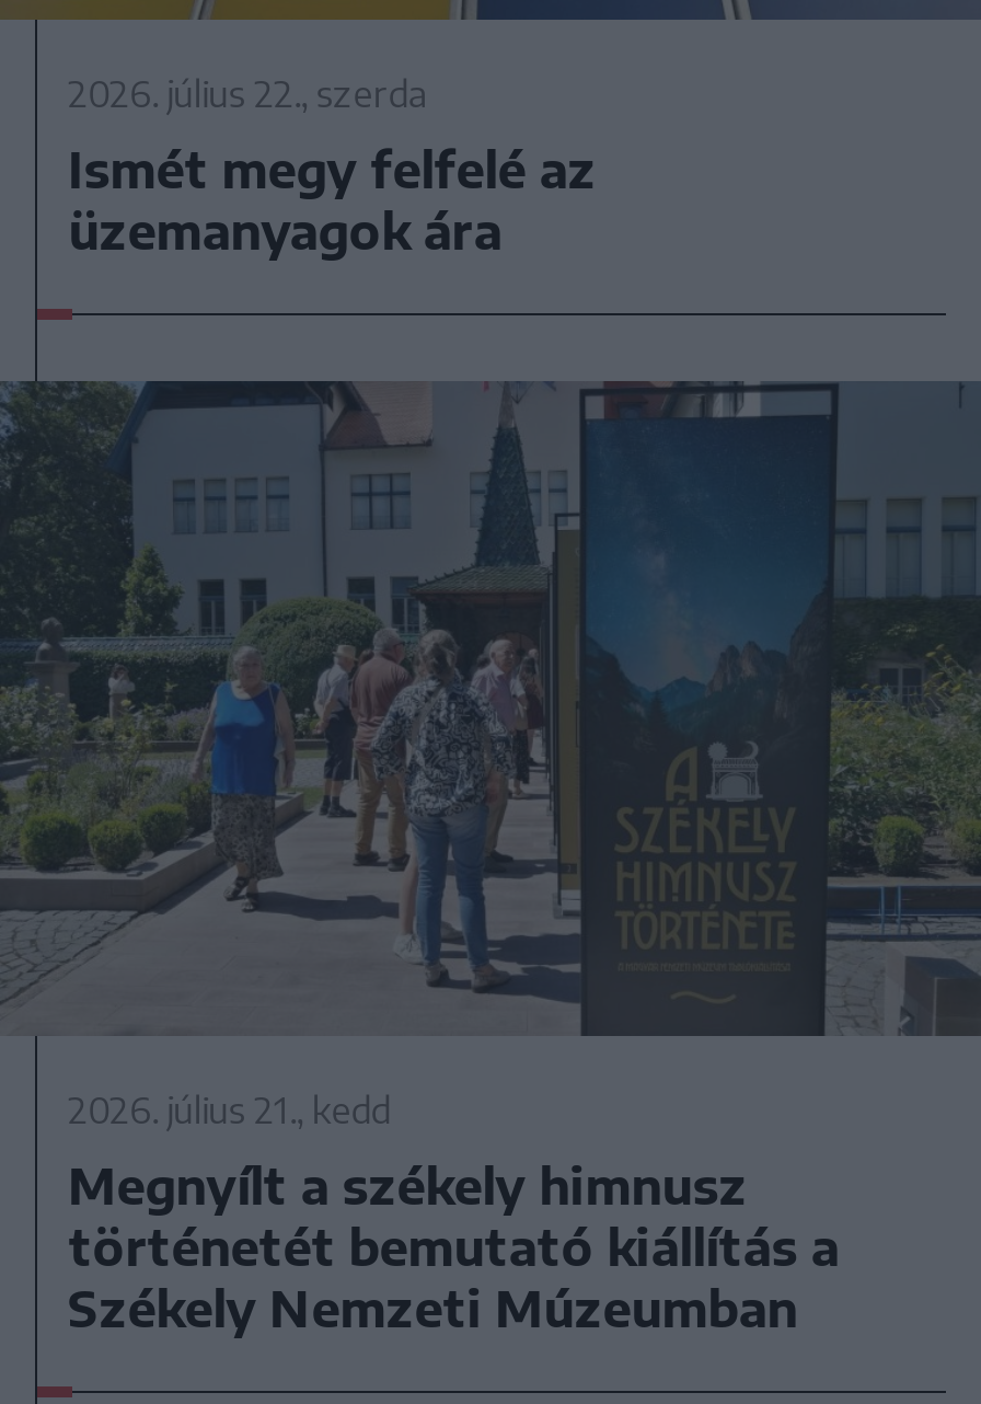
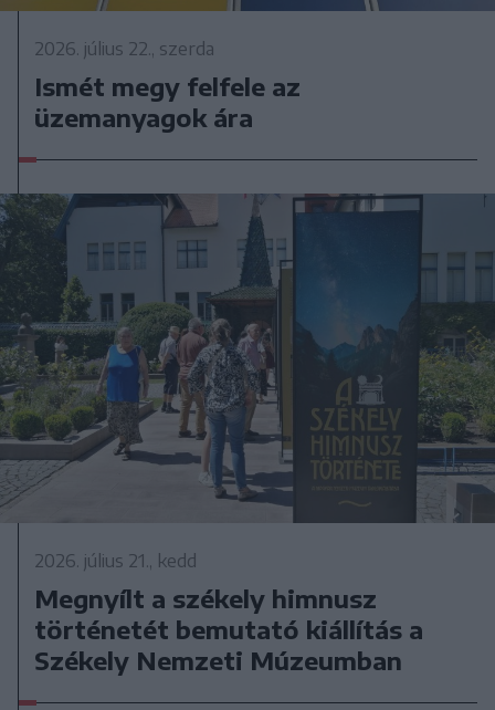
- Ismét megy felfelé az
+ Ismét megy felfele az
